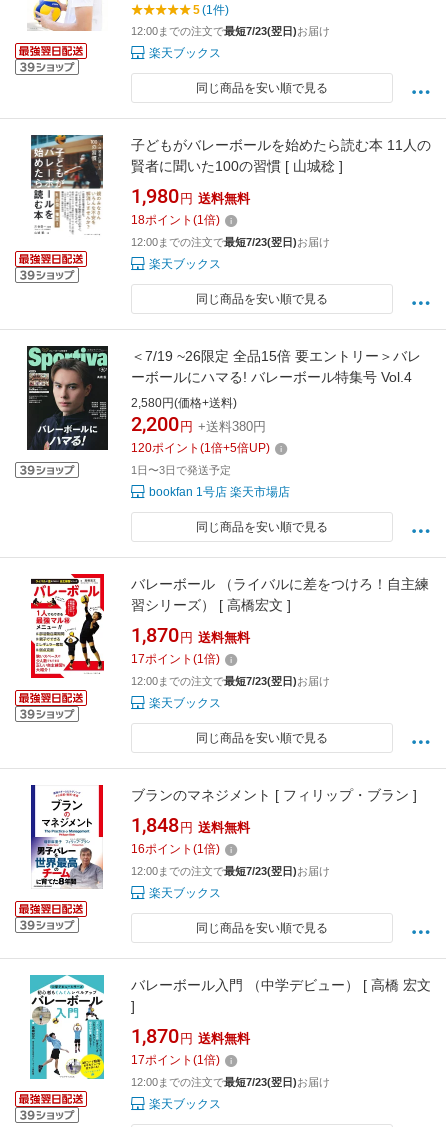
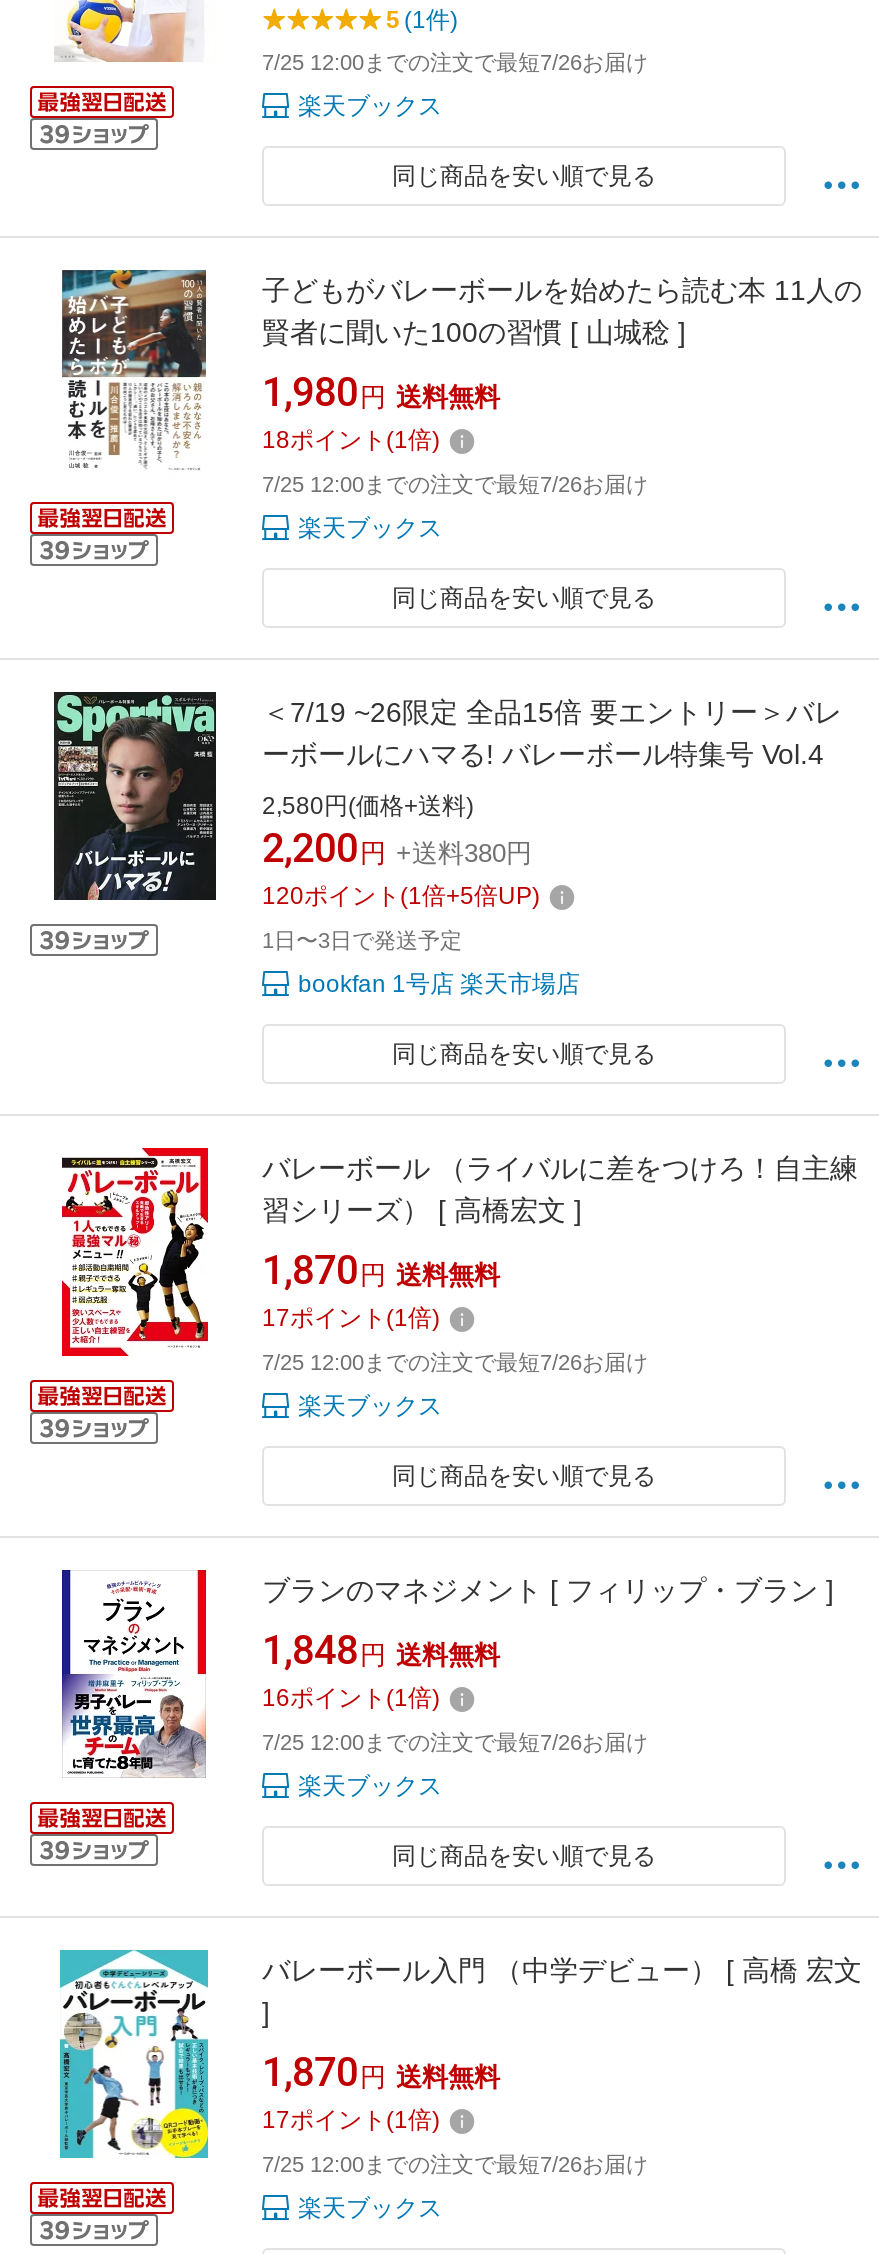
- 12:00までの注文で最短7/23(翌日)お届け
+ 7/25 12:00までの注文で最短7/26お届け

- 12:00までの注文で最短7/23(翌日)お届け
+ 7/25 12:00までの注文で最短7/26お届け

- 12:00までの注文で最短7/23(翌日)お届け
+ 7/25 12:00までの注文で最短7/26お届け

- 12:00までの注文で最短7/23(翌日)お届け
+ 7/25 12:00までの注文で最短7/26お届け

- 12:00までの注文で最短7/23(翌日)お届け
+ 7/25 12:00までの注文で最短7/26お届け
